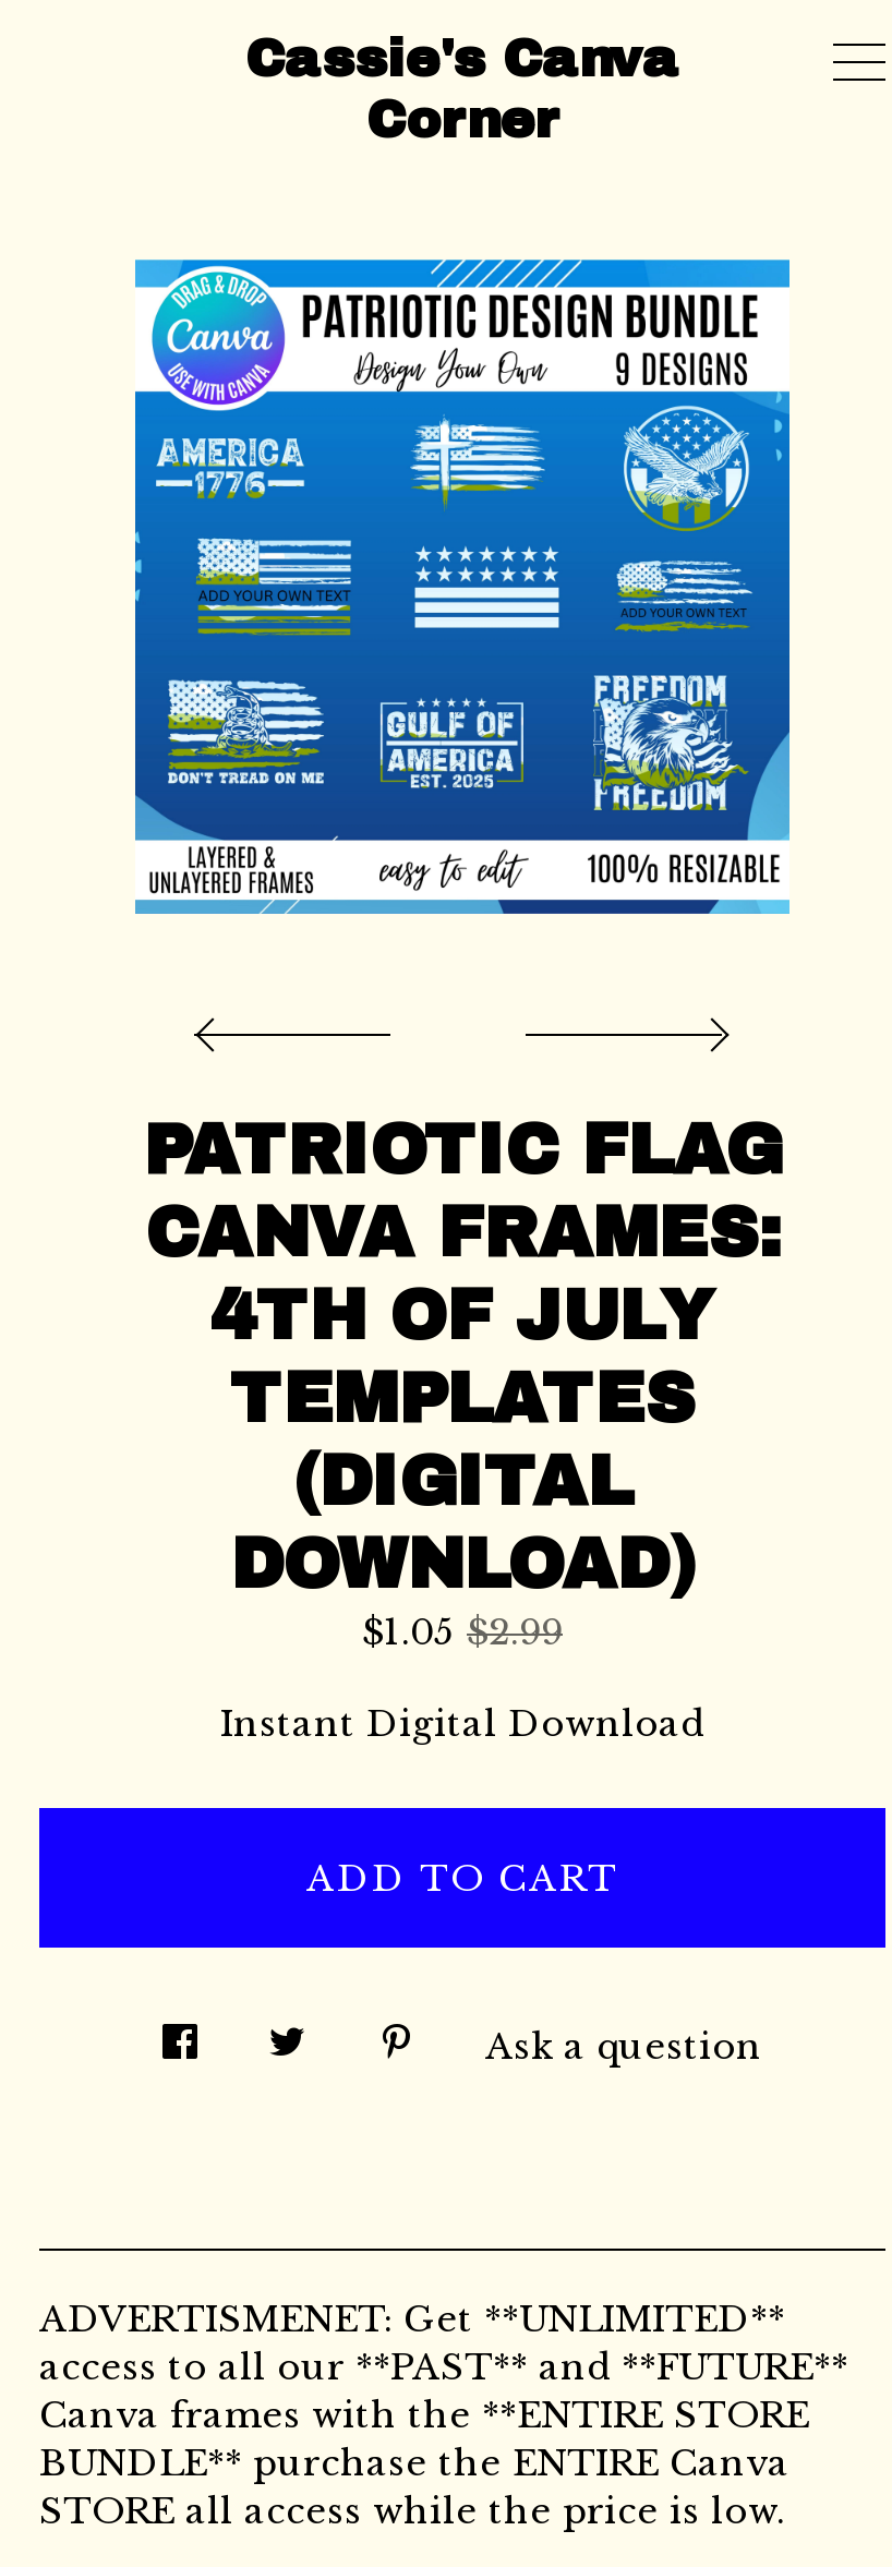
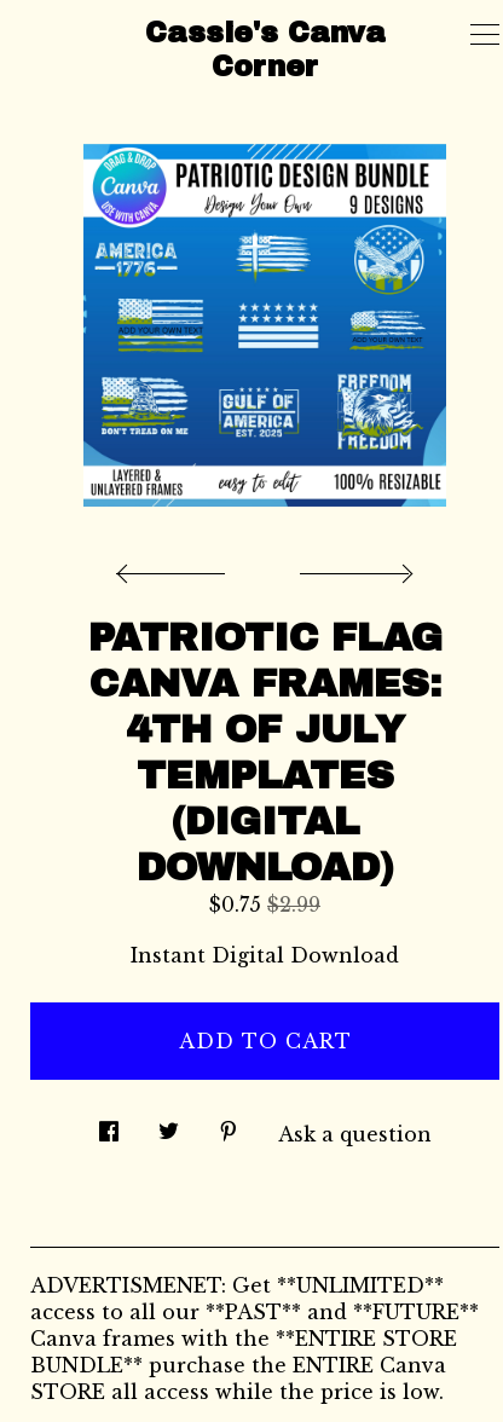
- $1.05 $2.99
+ $0.75 $2.99
